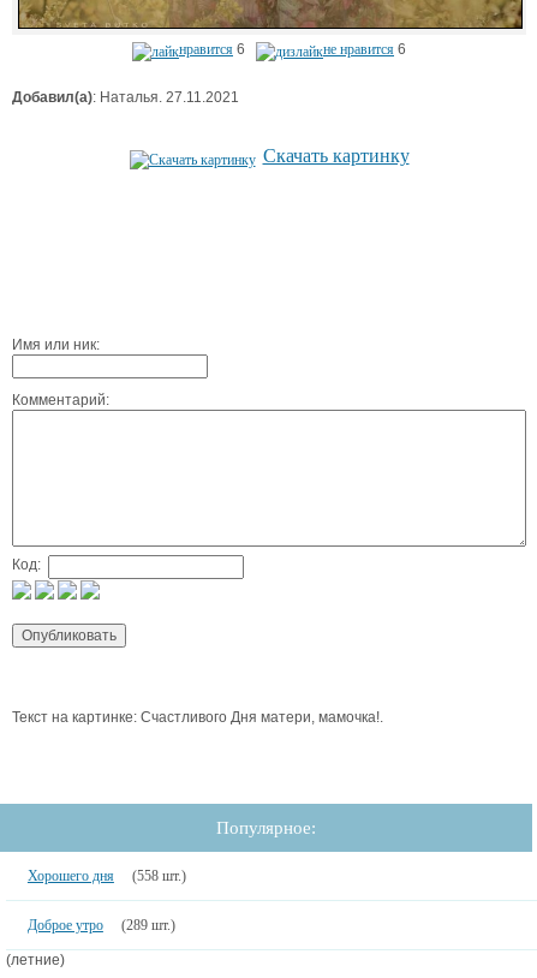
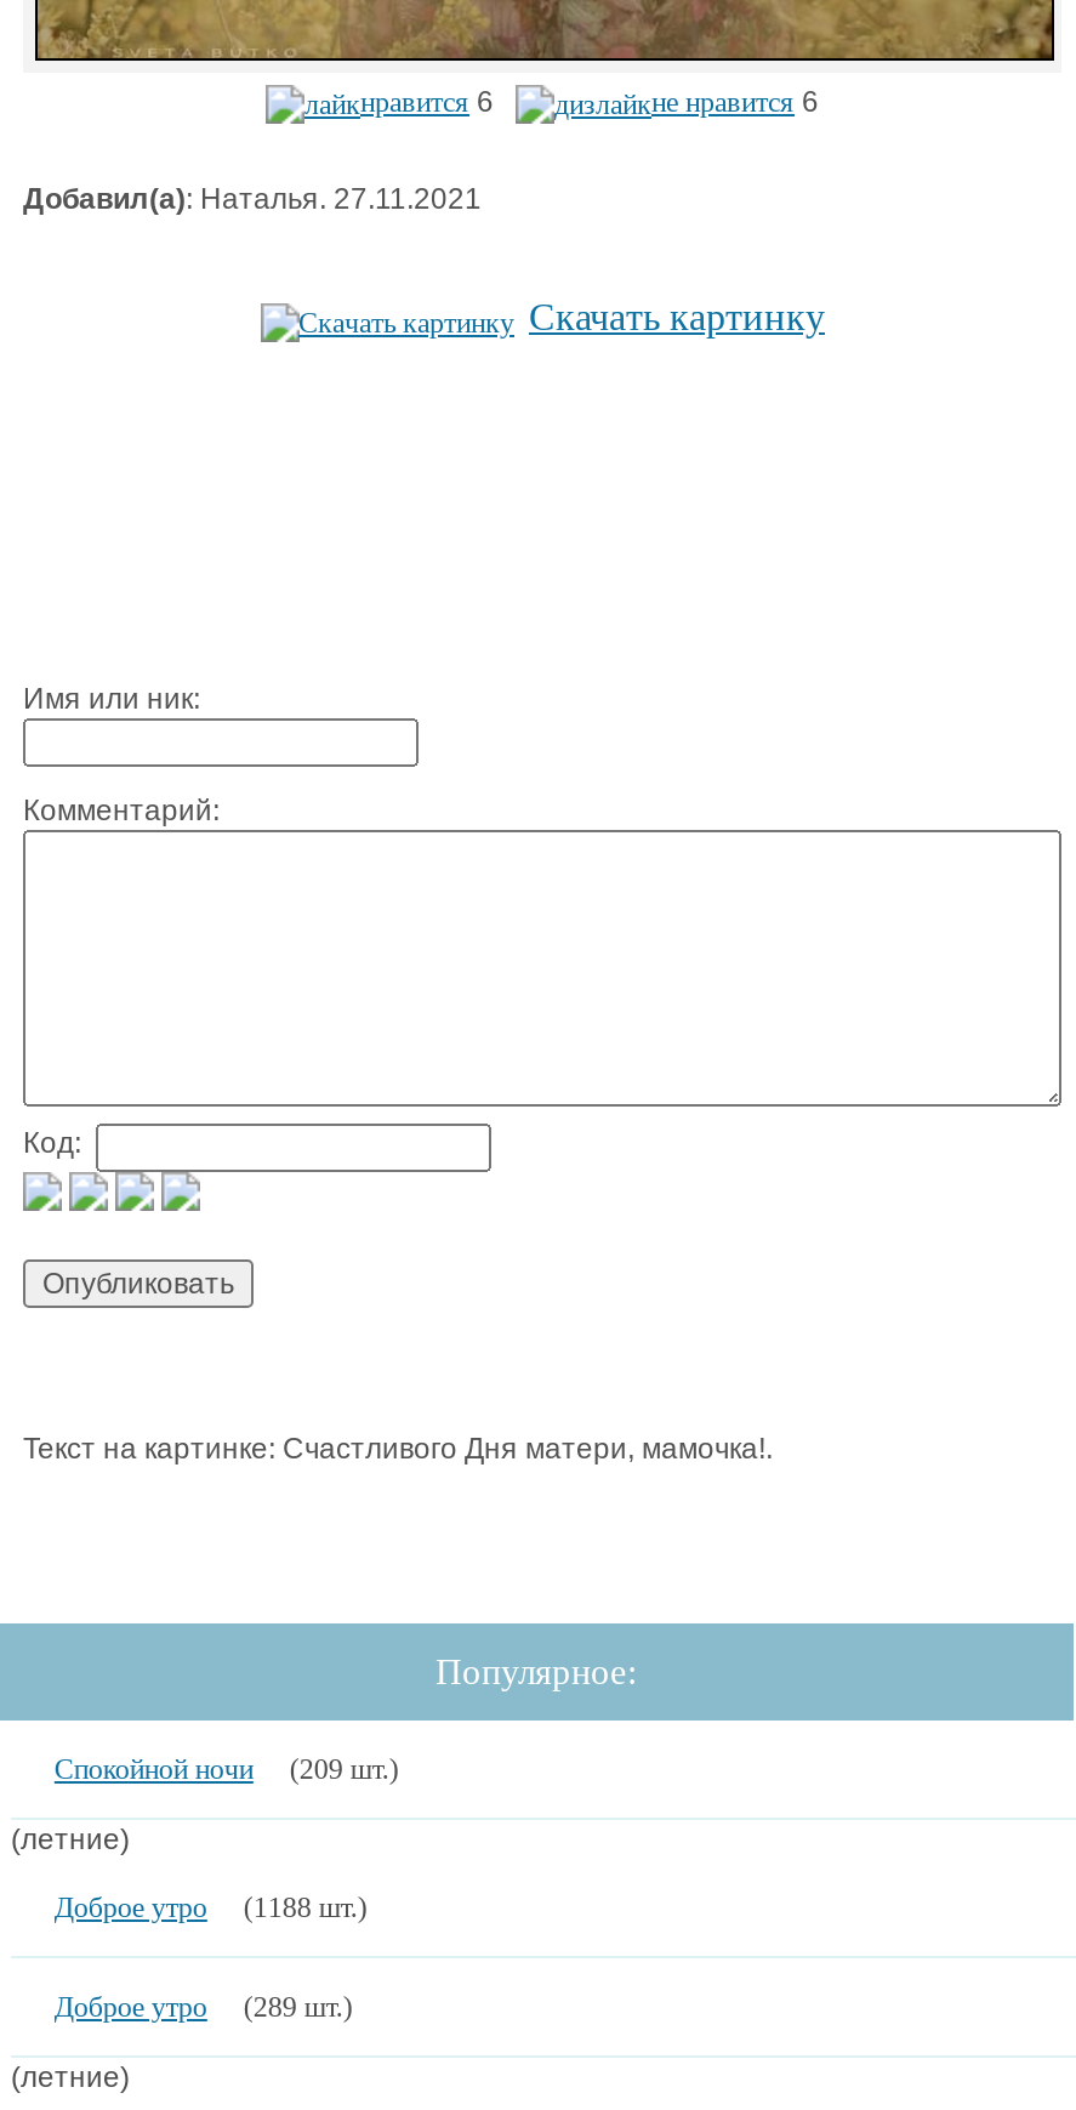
- Хорошего дня
- (558 шт.)
+ Спокойной ночи
+ (209 шт.)
+ (летние)
+ Доброе утро
+ (1188 шт.)
